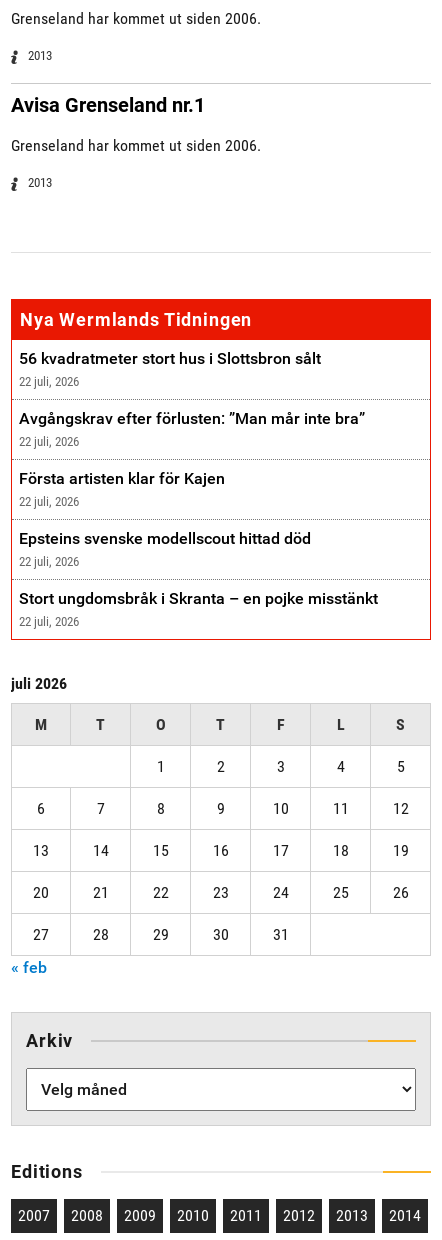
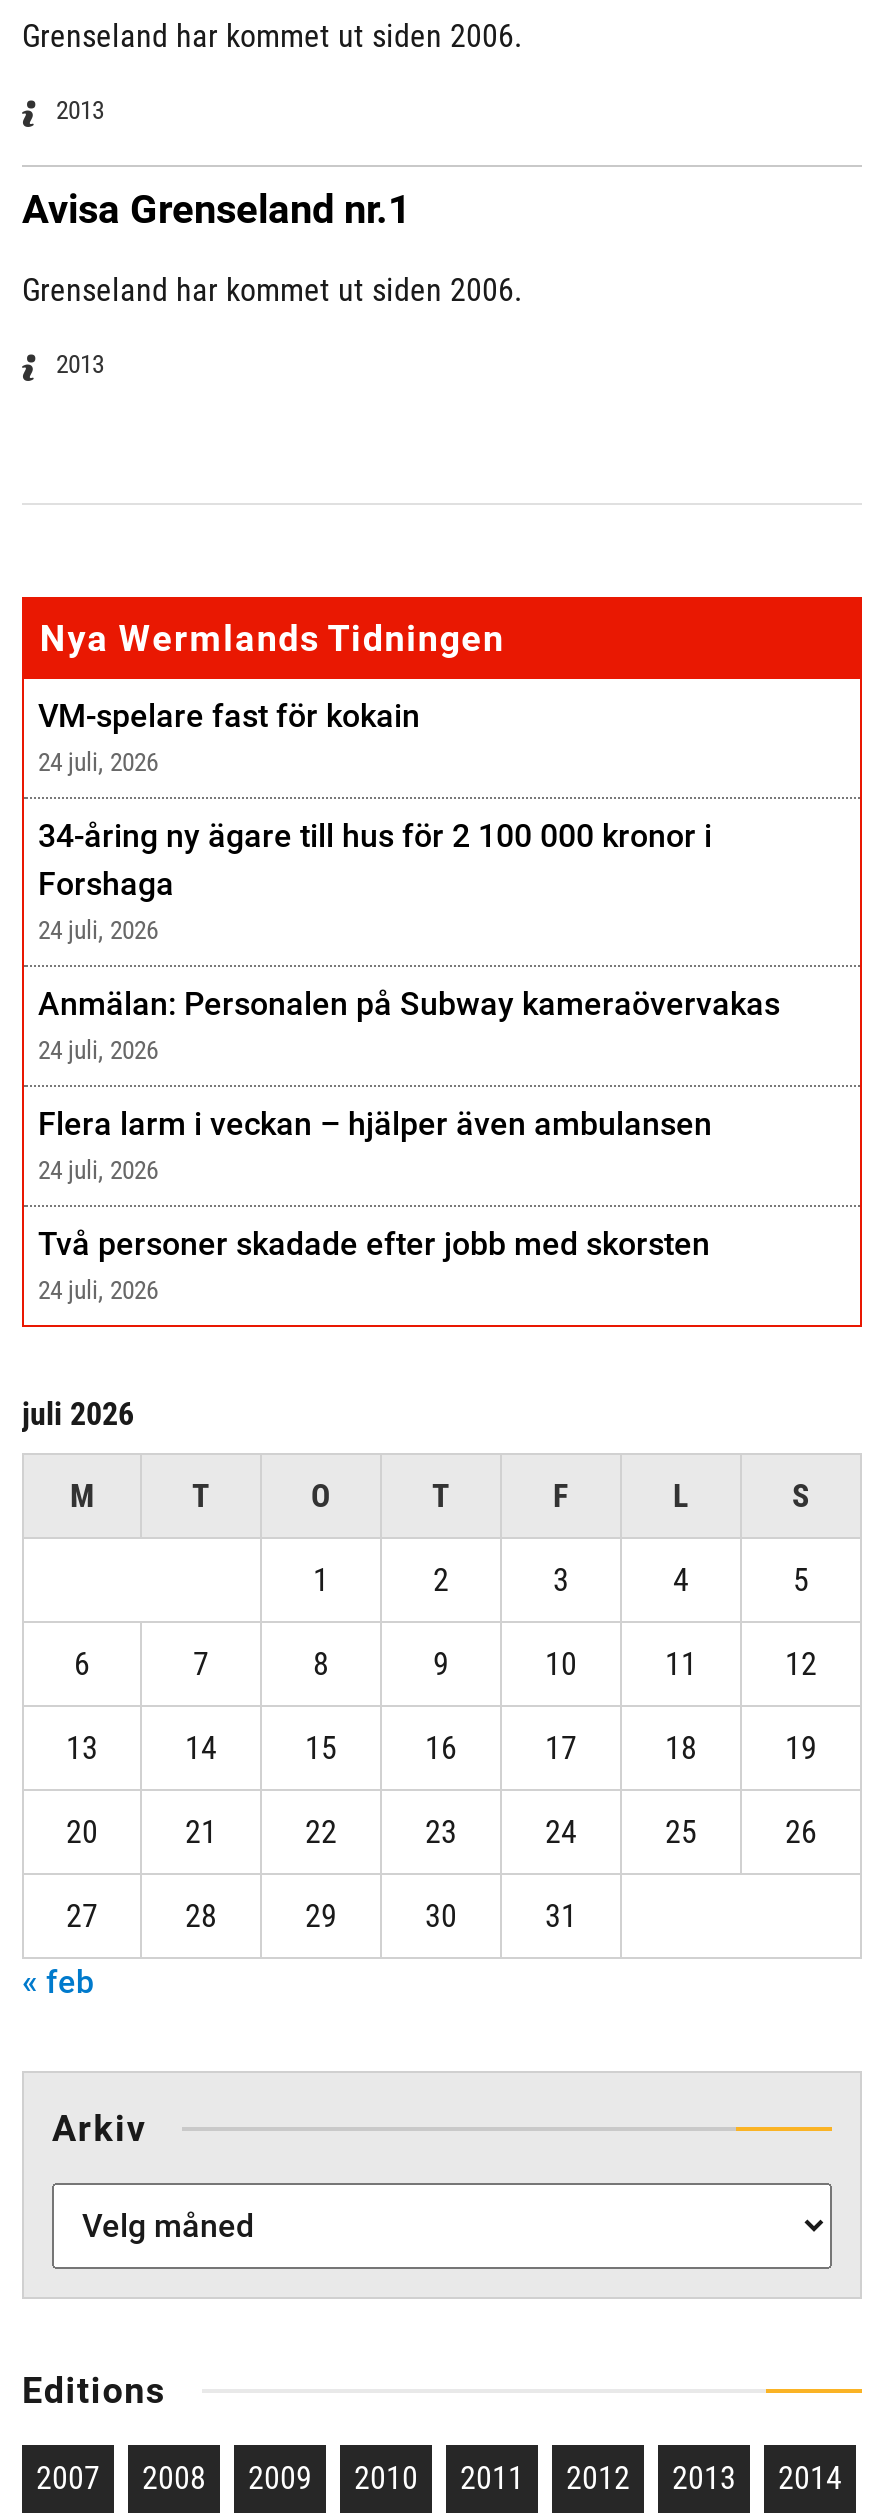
- 56 kvadratmeter stort hus i Slottsbron sålt
- 22 juli, 2026
+ VM-spelare fast för kokain
+ 24 juli, 2026

- Avgångskrav efter förlusten: ”Man mår inte bra”
- 22 juli, 2026
+ 34-åring ny ägare till hus för 2 100 000 kronor i
+ Forshaga
+ 24 juli, 2026

- Första artisten klar för Kajen
- 22 juli, 2026
+ Anmälan: Personalen på Subway kameraövervakas
+ 24 juli, 2026

- Epsteins svenske modellscout hittad död
- 22 juli, 2026
+ Flera larm i veckan – hjälper även ambulansen
+ 24 juli, 2026

- Stort ungdomsbråk i Skranta – en pojke misstänkt
- 22 juli, 2026
+ Två personer skadade efter jobb med skorsten
+ 24 juli, 2026
